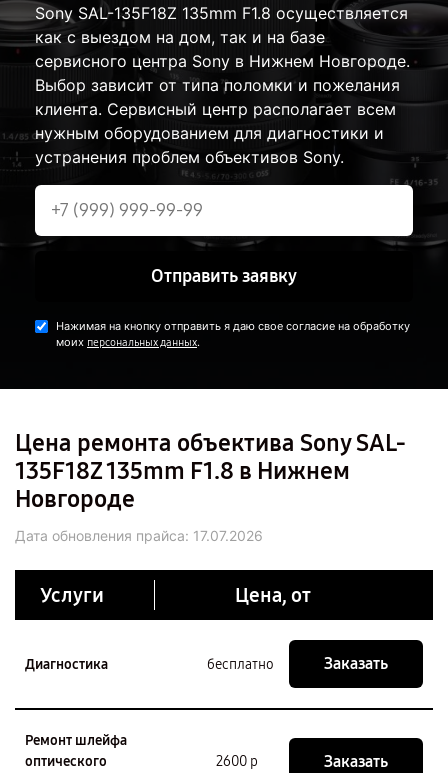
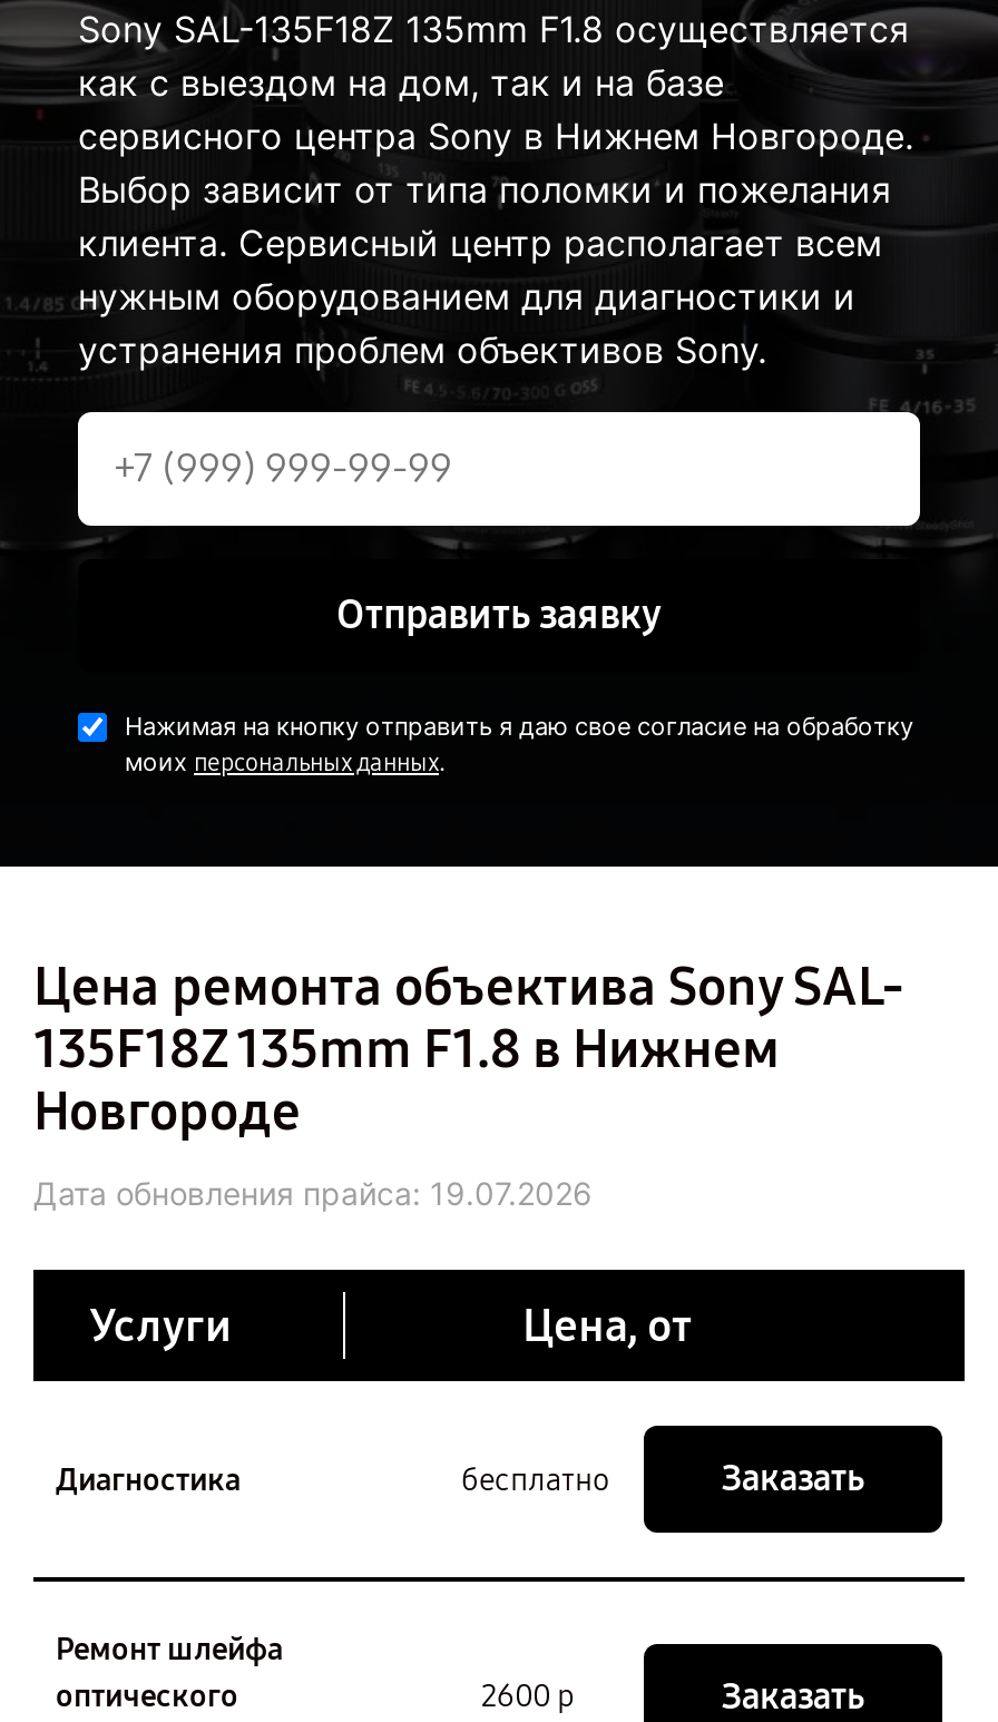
- Дата обновления прайса: 17.07.2026
+ Дата обновления прайса: 19.07.2026
